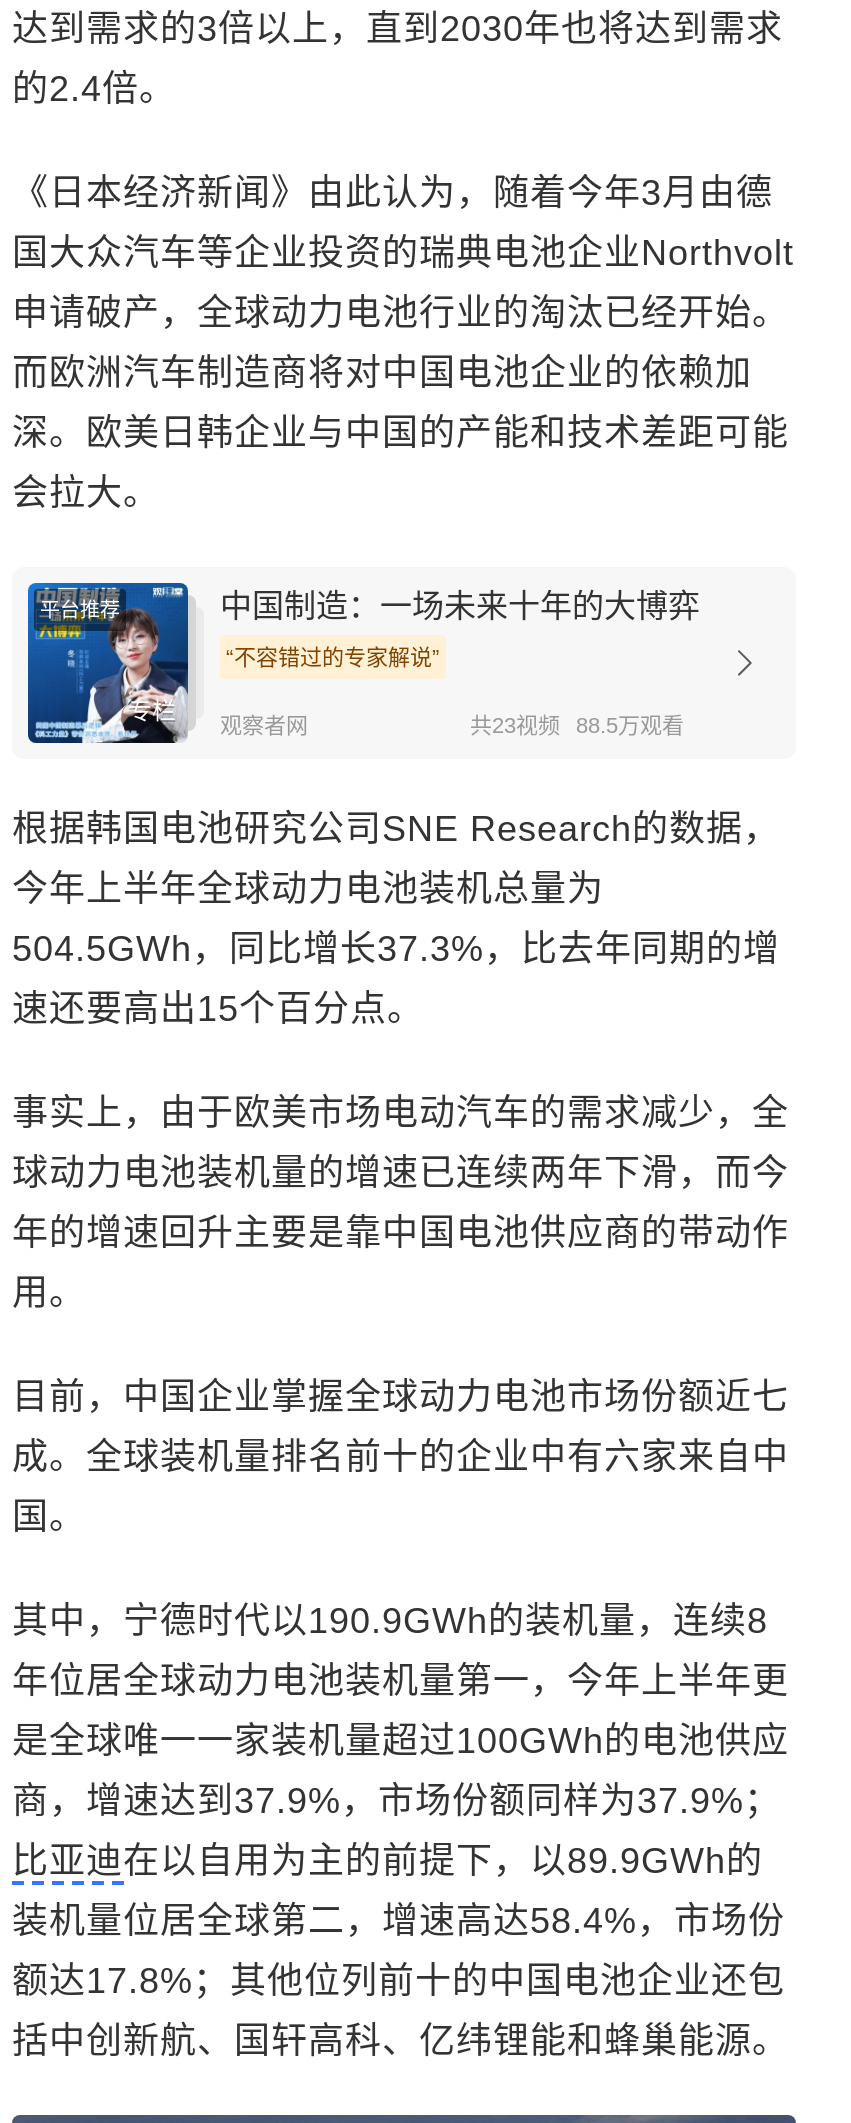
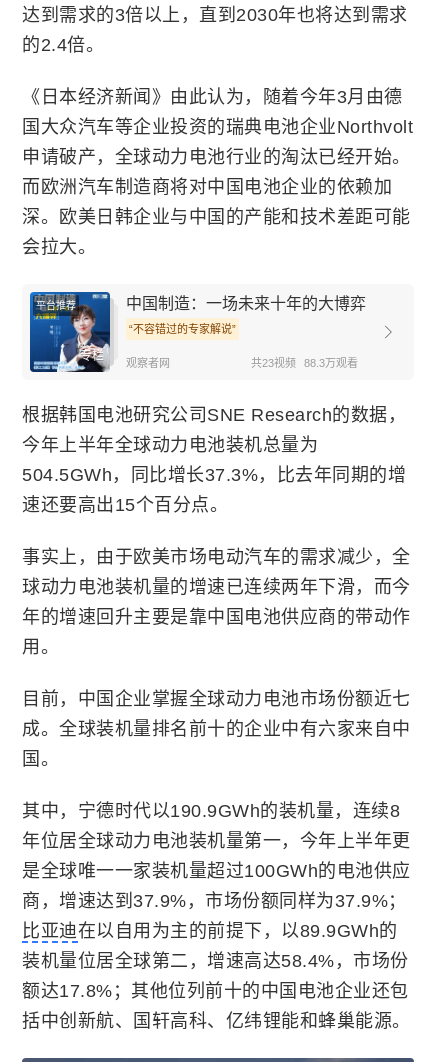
- 共23视频 88.5万观看
+ 共23视频 88.3万观看
